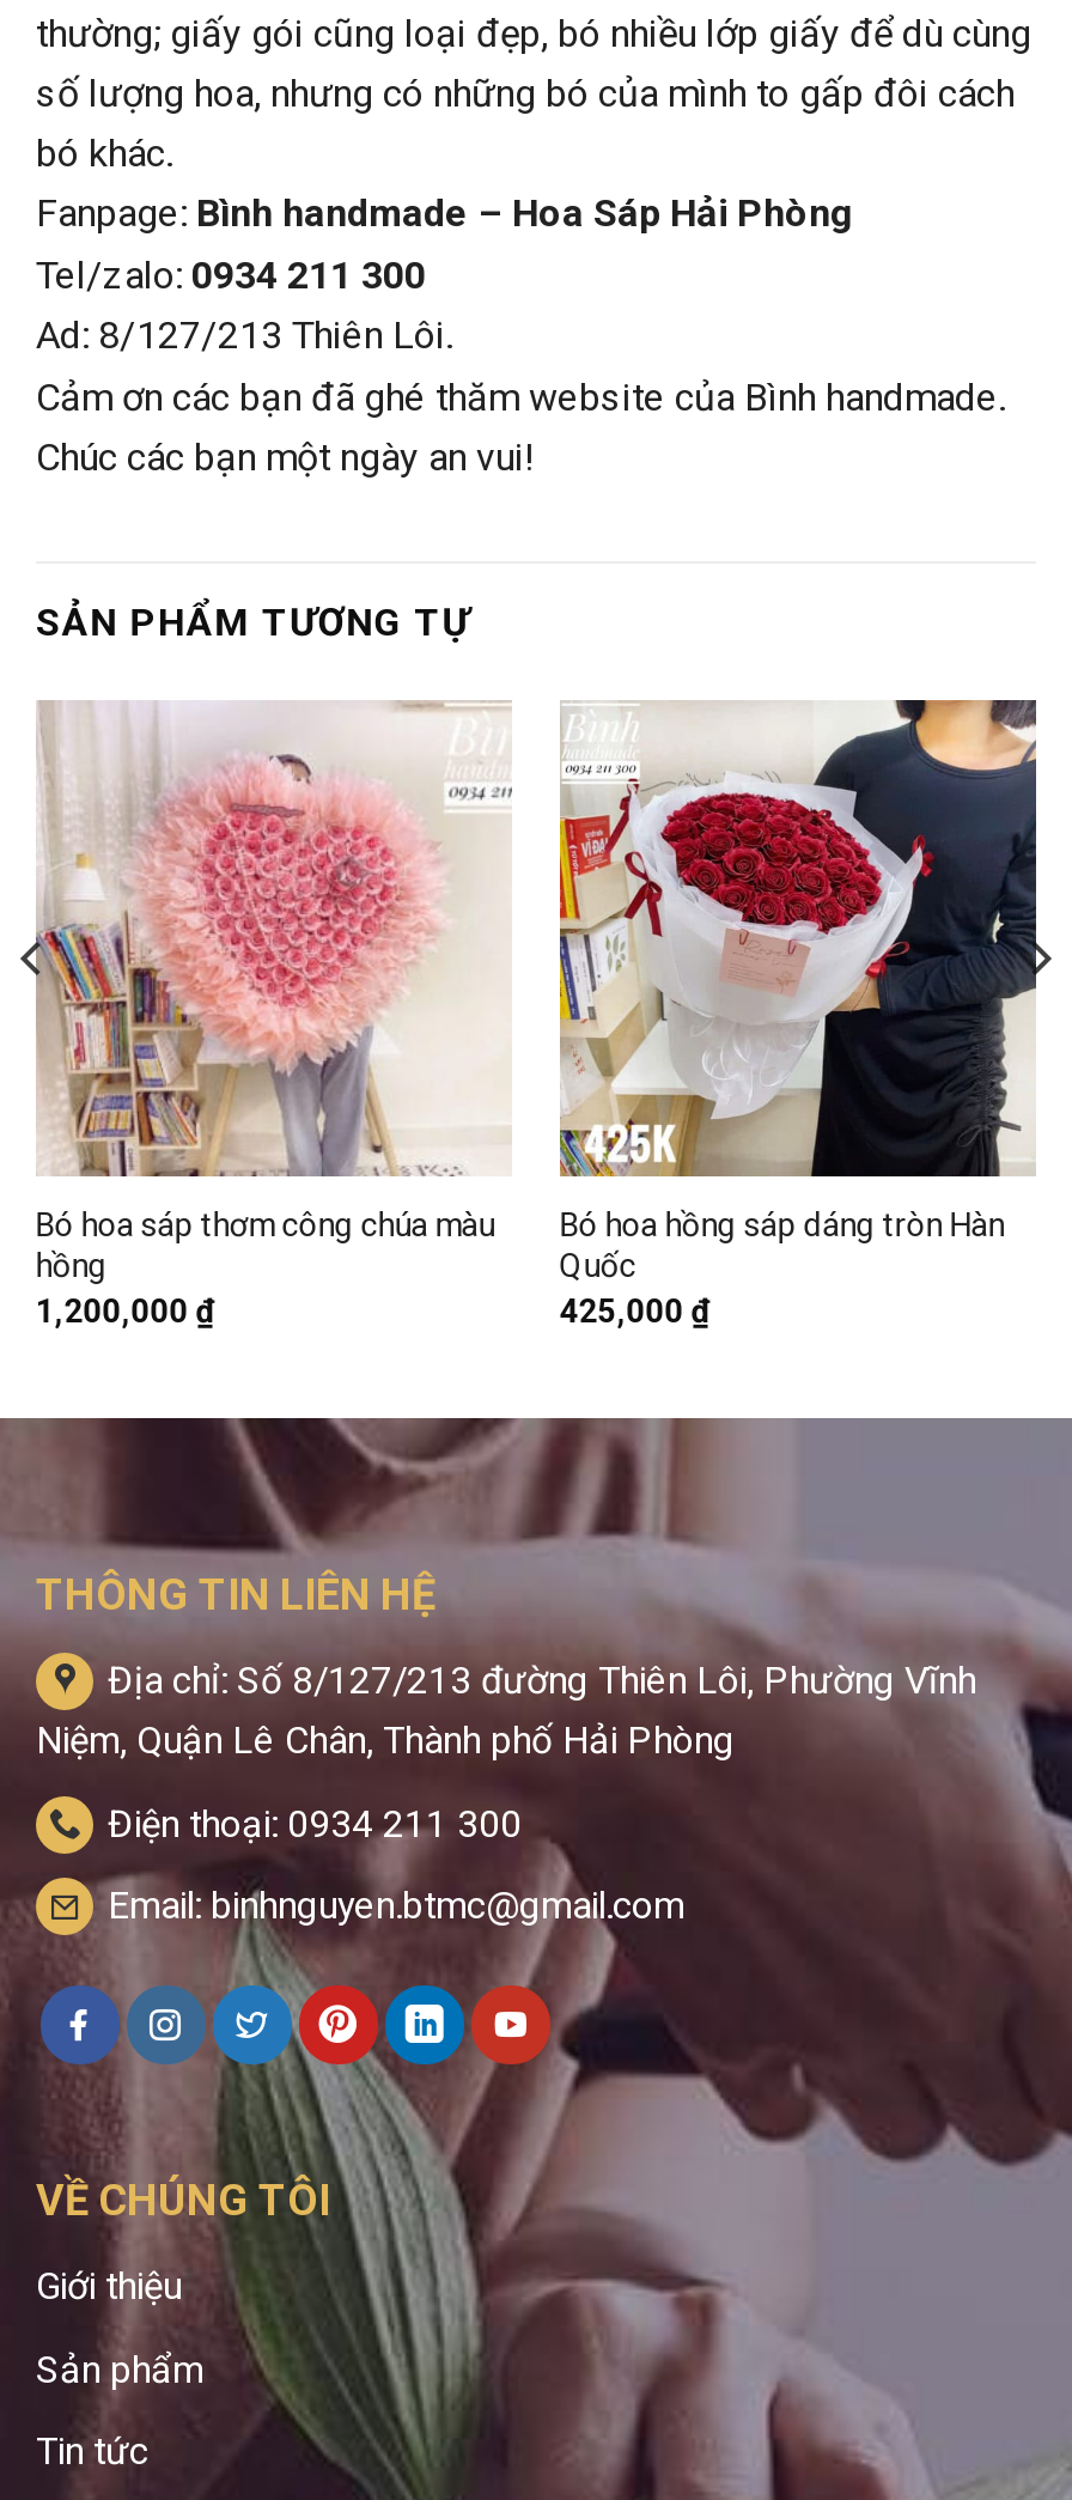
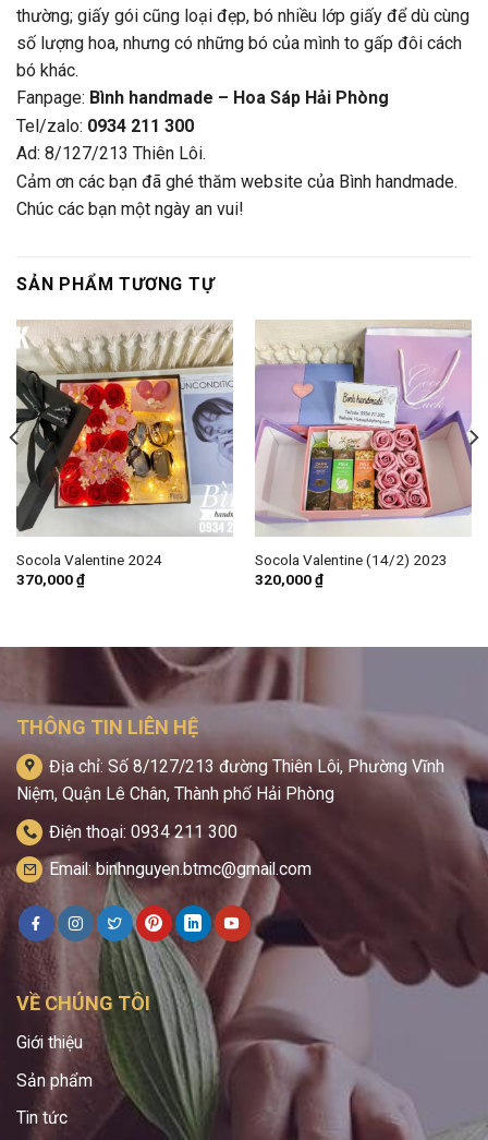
- [image]
- Bó hoa sáp thơm công chúa màu
- hồng
- 1,200,000 ₫
+ [image]
+ Socola Valentine 2024
+ 370,000 ₫

- [image]
- Bó hoa hồng sáp dáng tròn Hàn
- Quốc
- 425,000 ₫
+ [image]
+ Socola Valentine (14/2) 2023
+ 320,000 ₫
